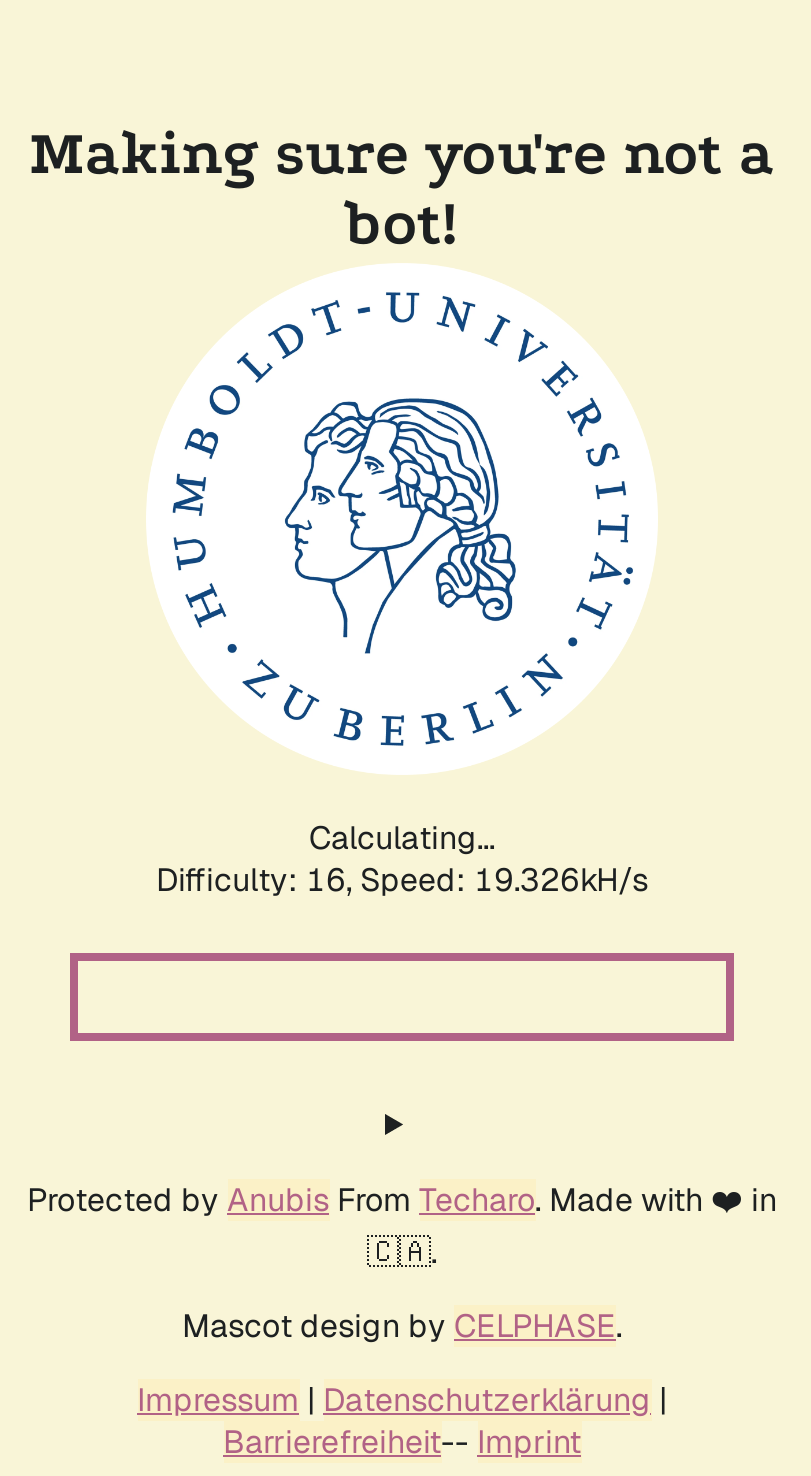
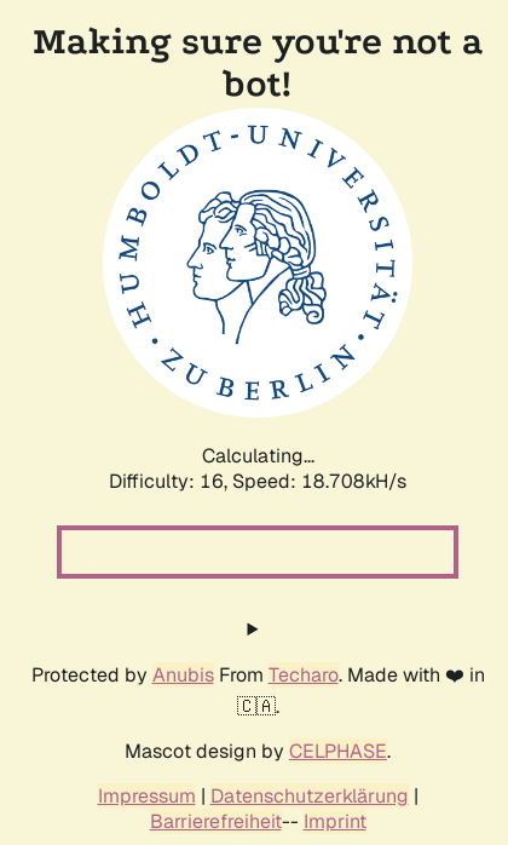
- Difficulty: 16, Speed: 19.326kH/s
+ Difficulty: 16, Speed: 18.708kH/s
